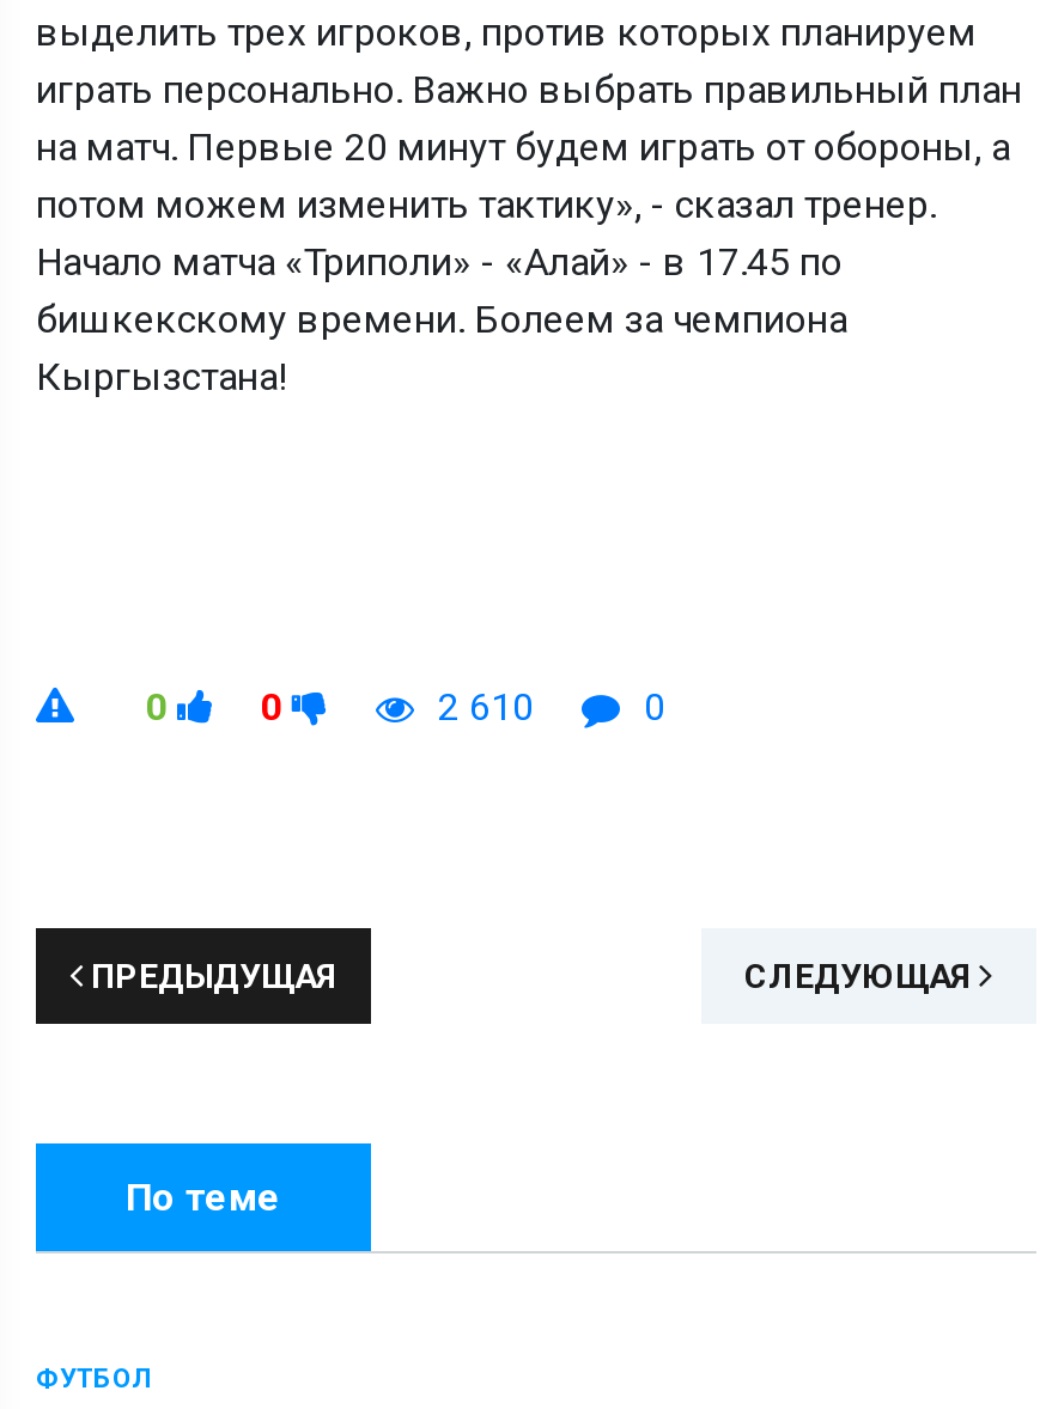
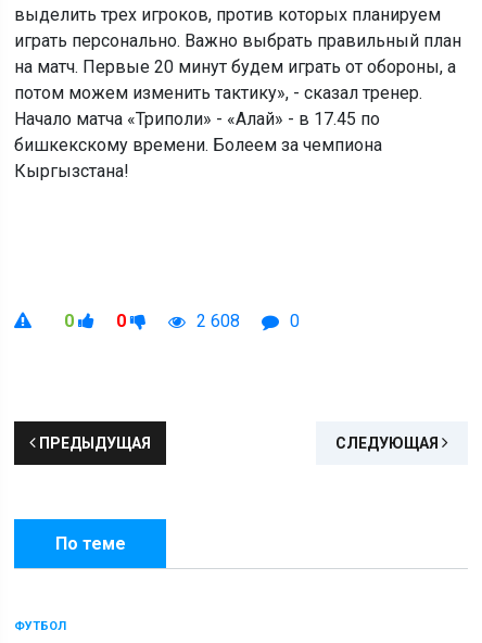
- 2 610
+ 2 608
